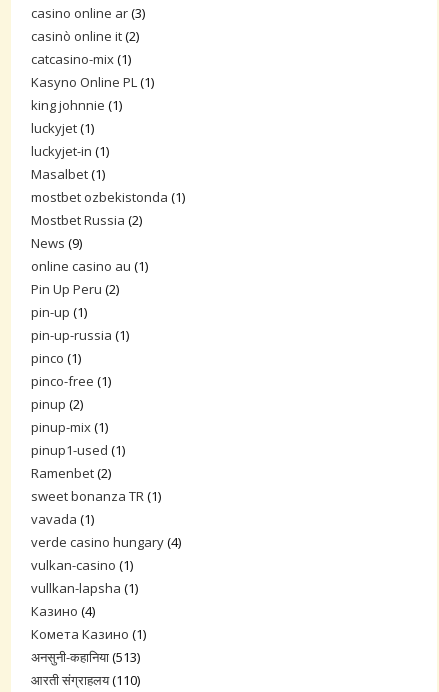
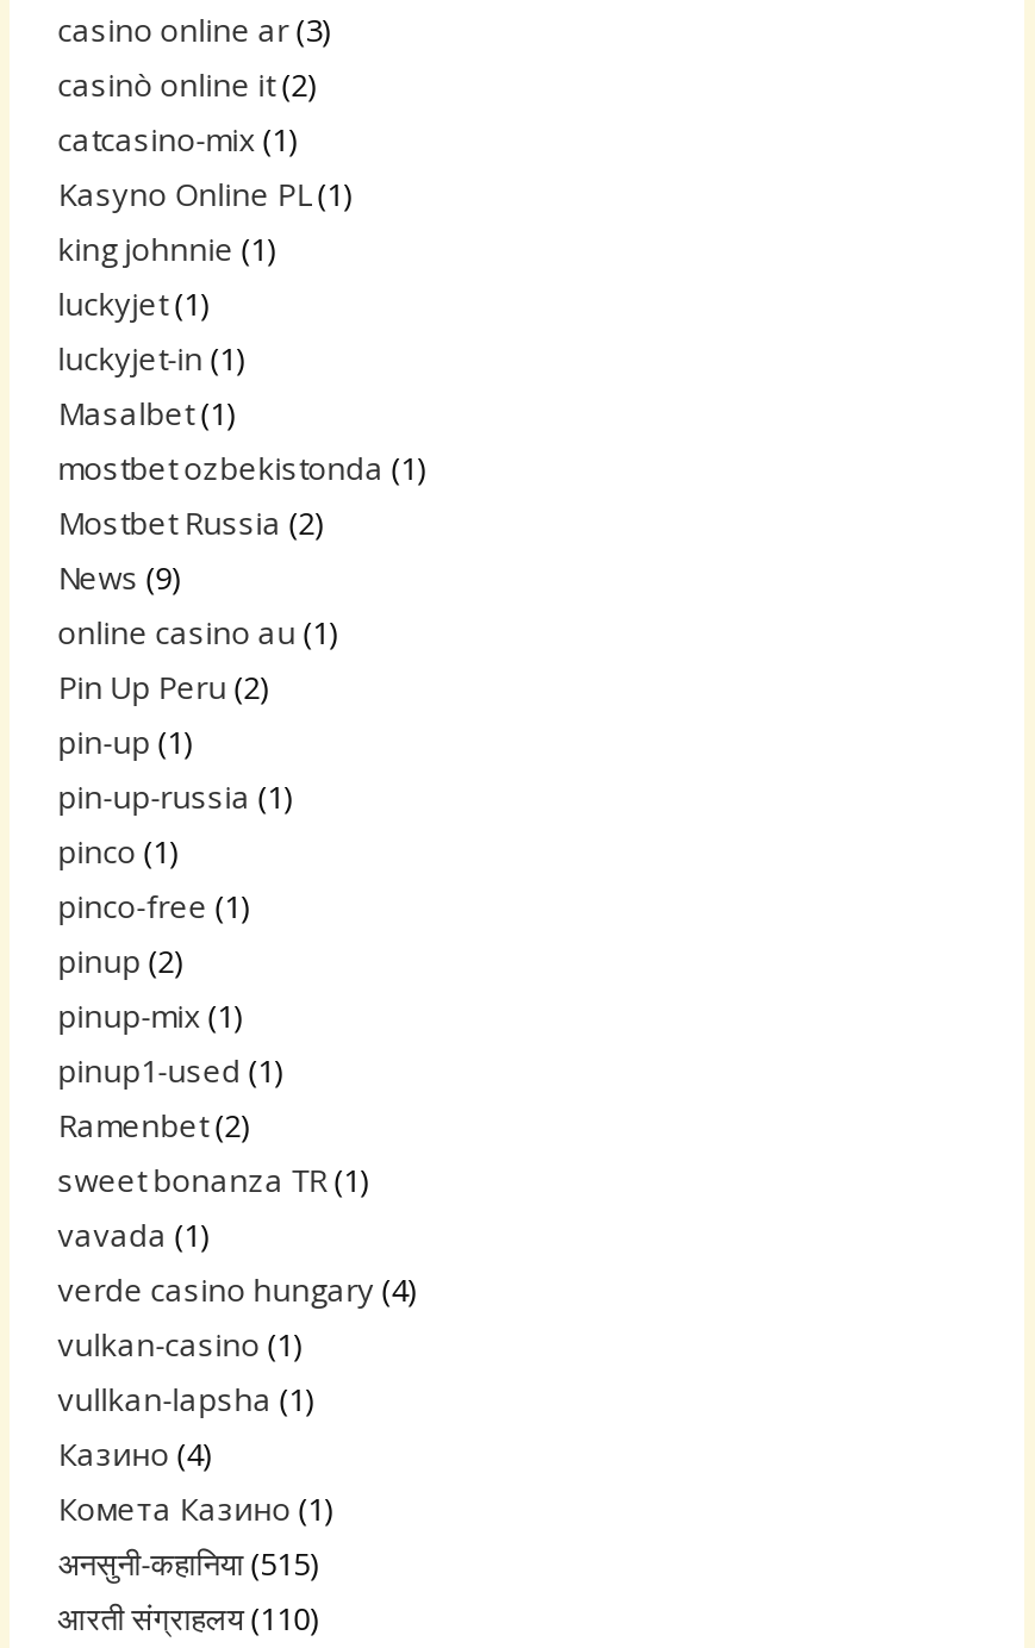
- अनसुनी-कहानिया (513)
+ अनसुनी-कहानिया (515)
